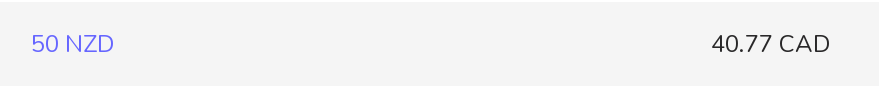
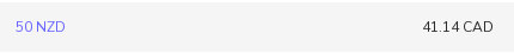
- 40.77 CAD
+ 41.14 CAD
